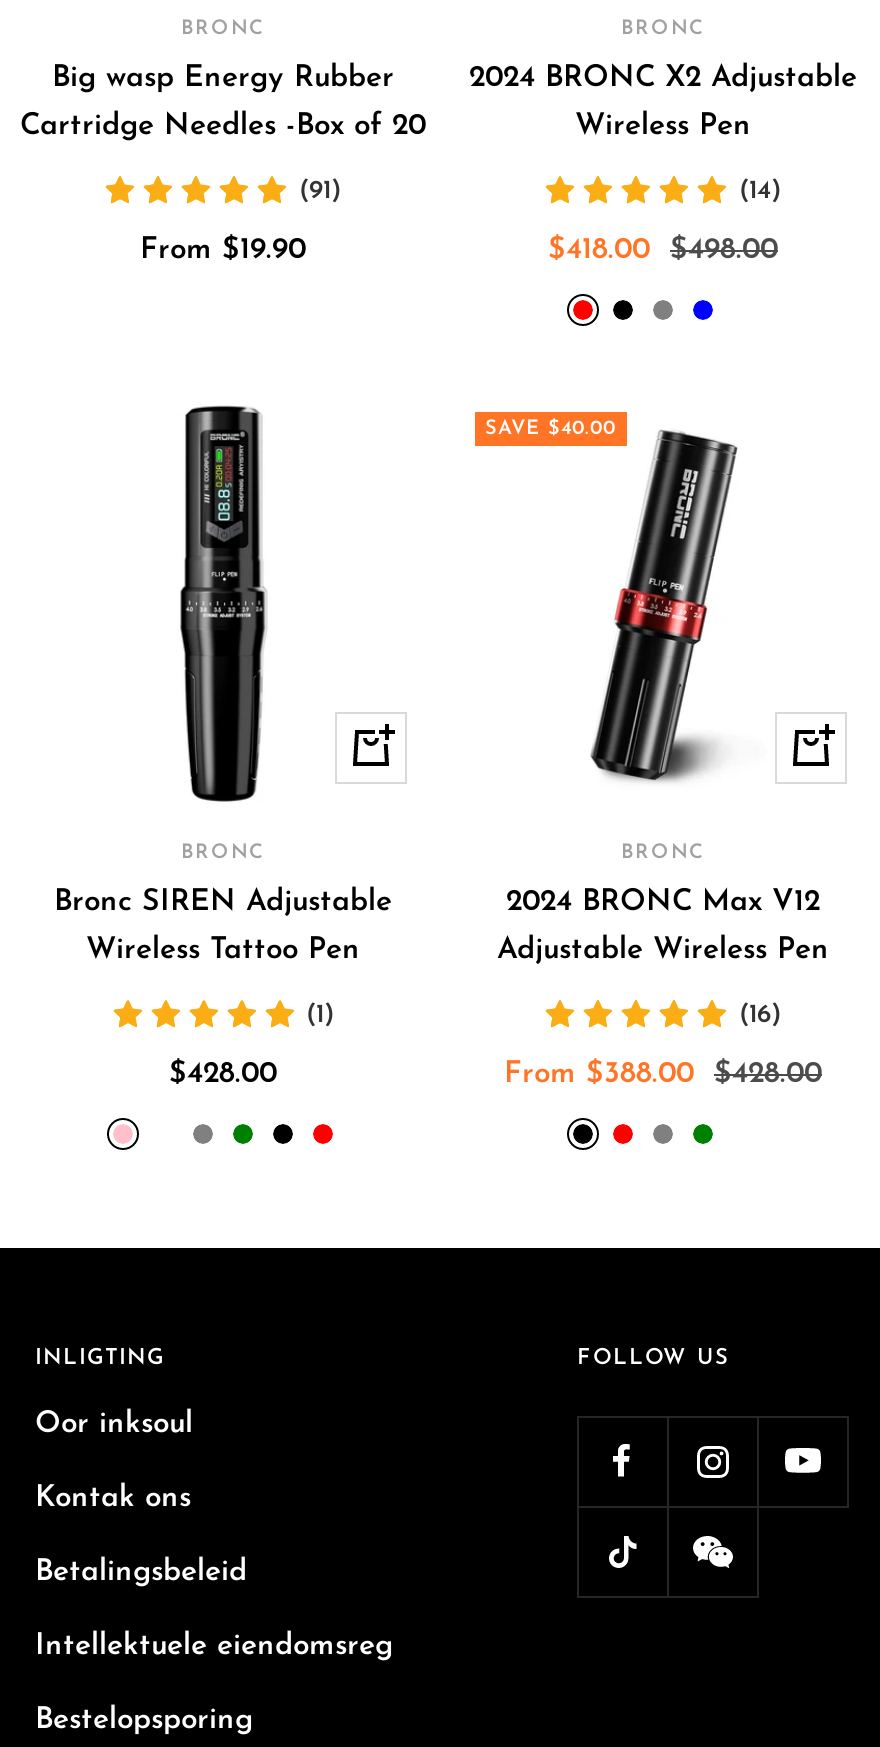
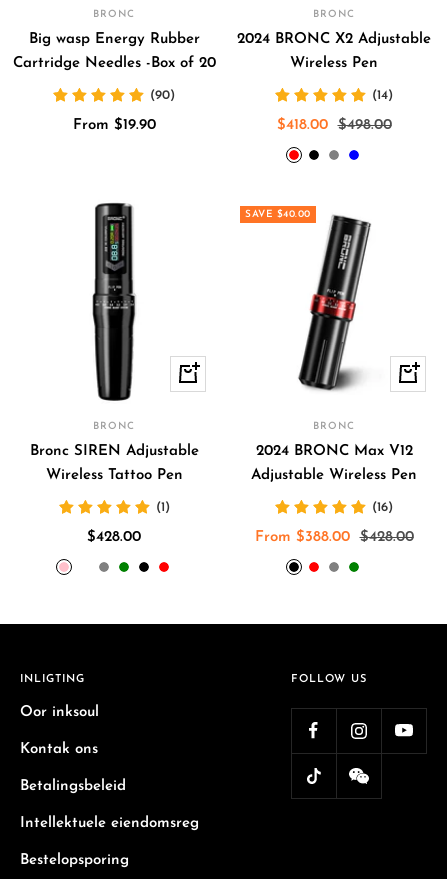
- (91)
+ (90)
